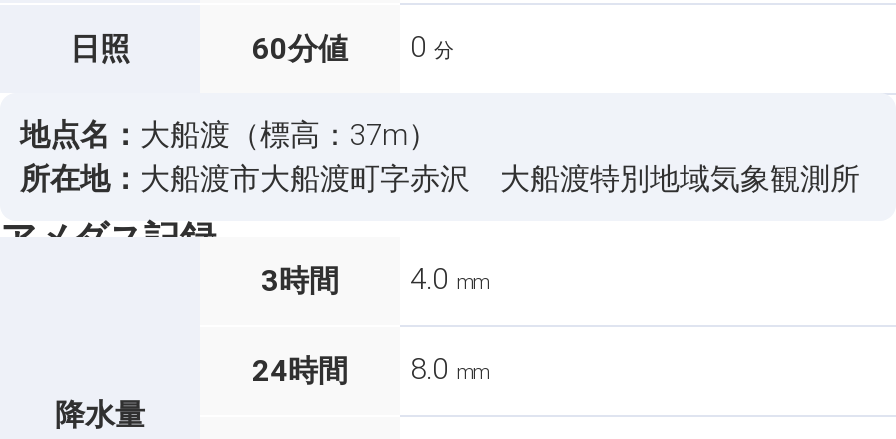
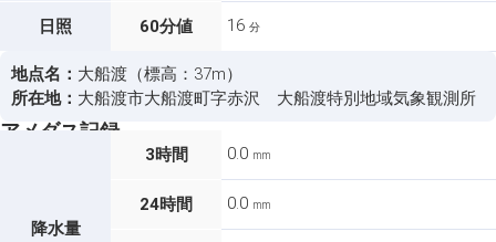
- 60分値 0分
+ 60分値 16分

- 3時間 4.0 mm
+ 3時間 0.0 mm

- 24時間 8.0 mm
+ 24時間 0.0 mm
